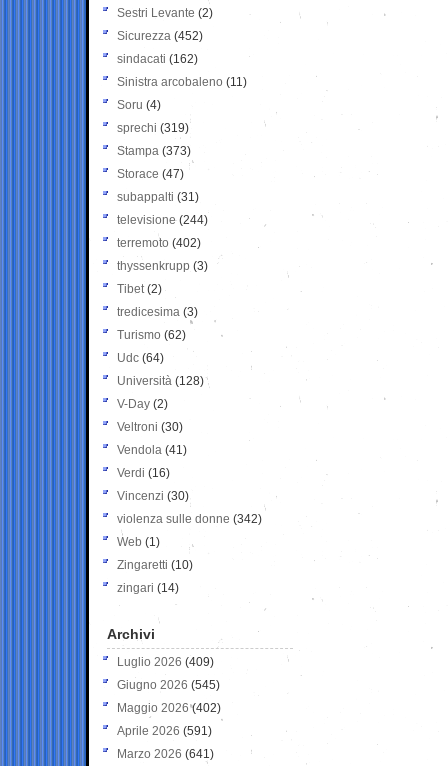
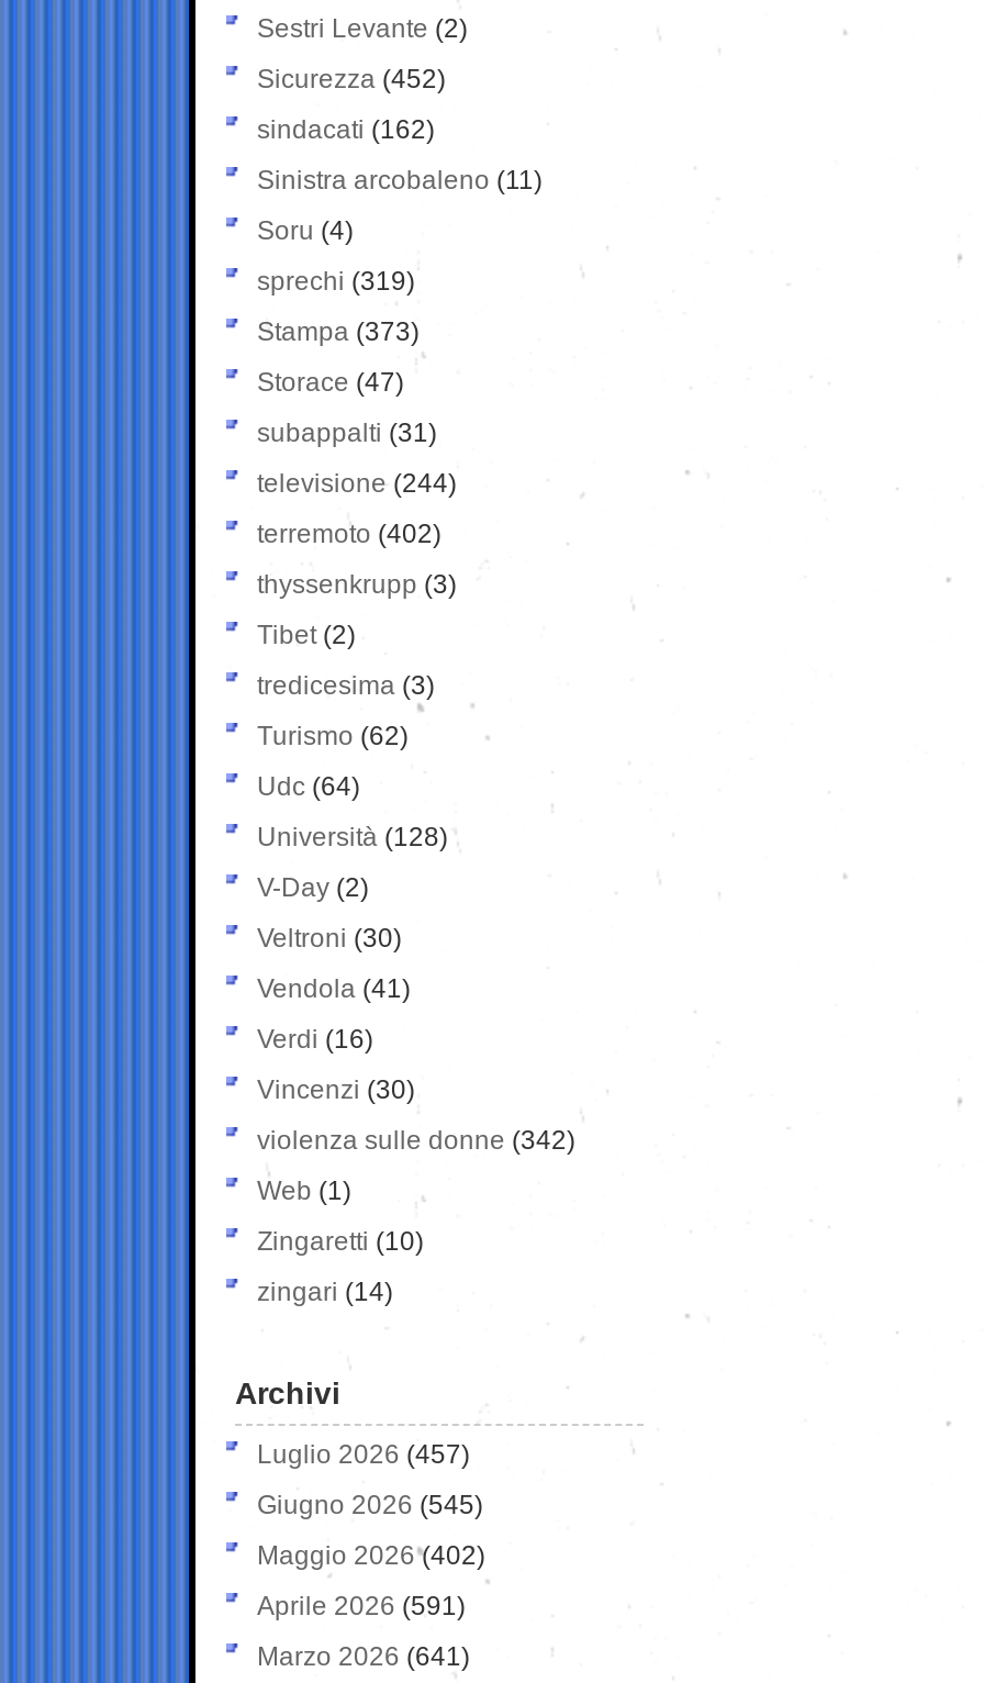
- Luglio 2026 (409)
+ Luglio 2026 (457)
